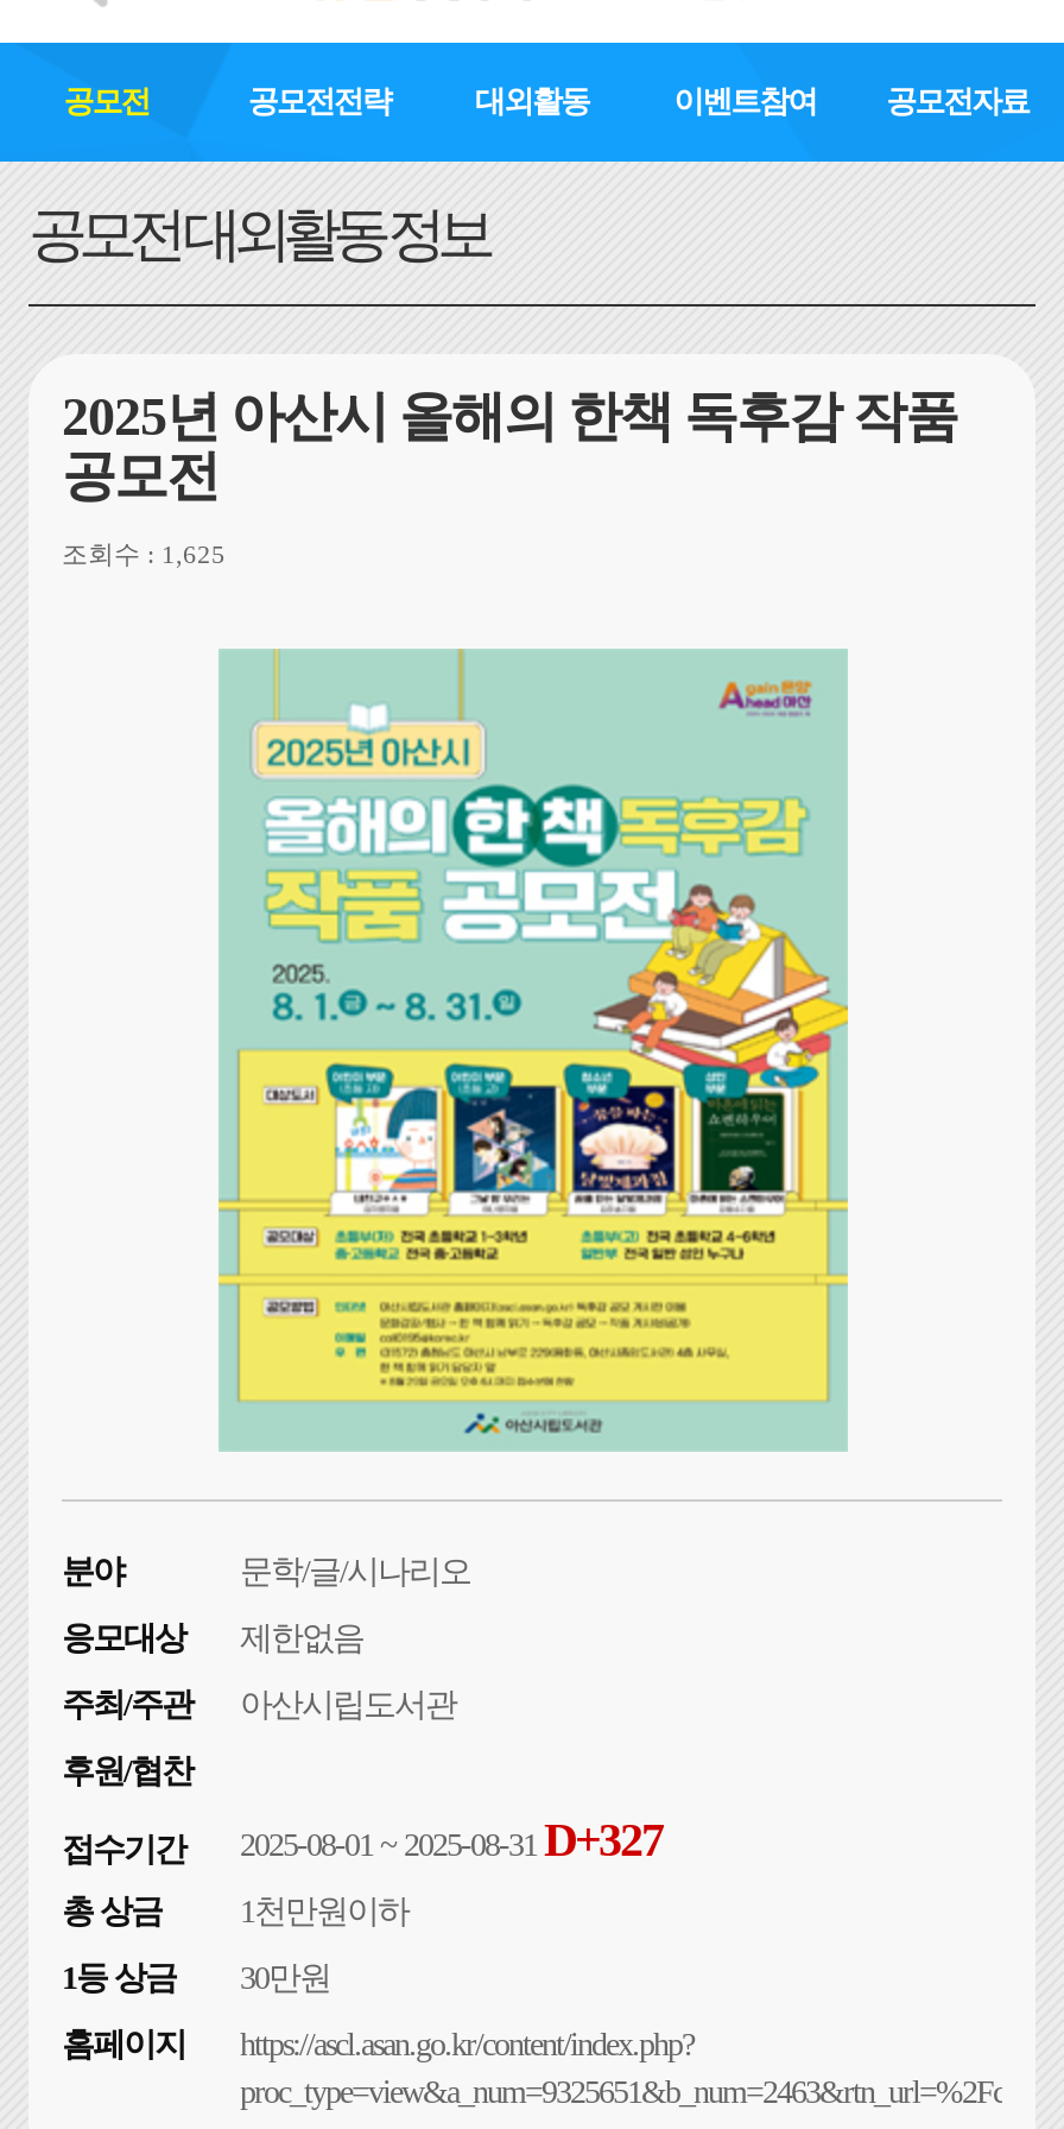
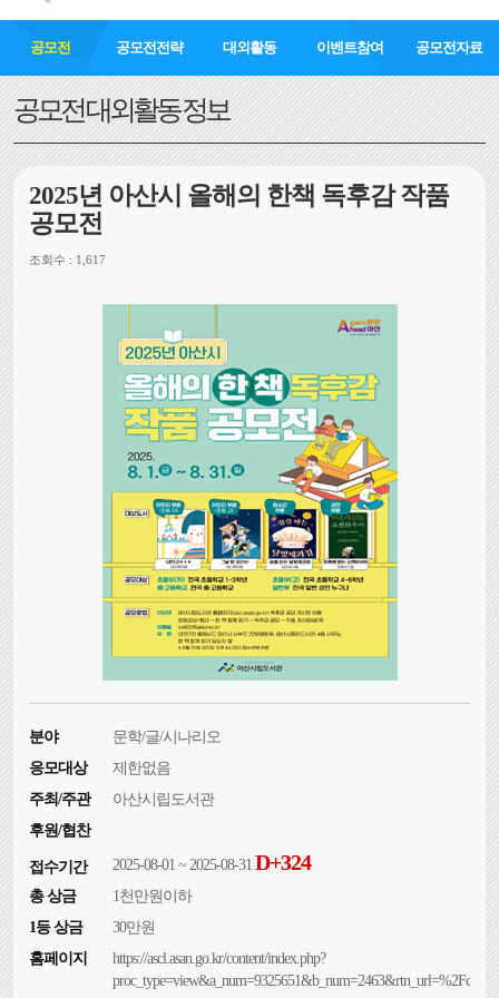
- 조회수 : 1,625
+ 조회수 : 1,617

- 접수기간 2025-08-01 ~ 2025-08-31 D+327
+ 접수기간 2025-08-01 ~ 2025-08-31 D+324
